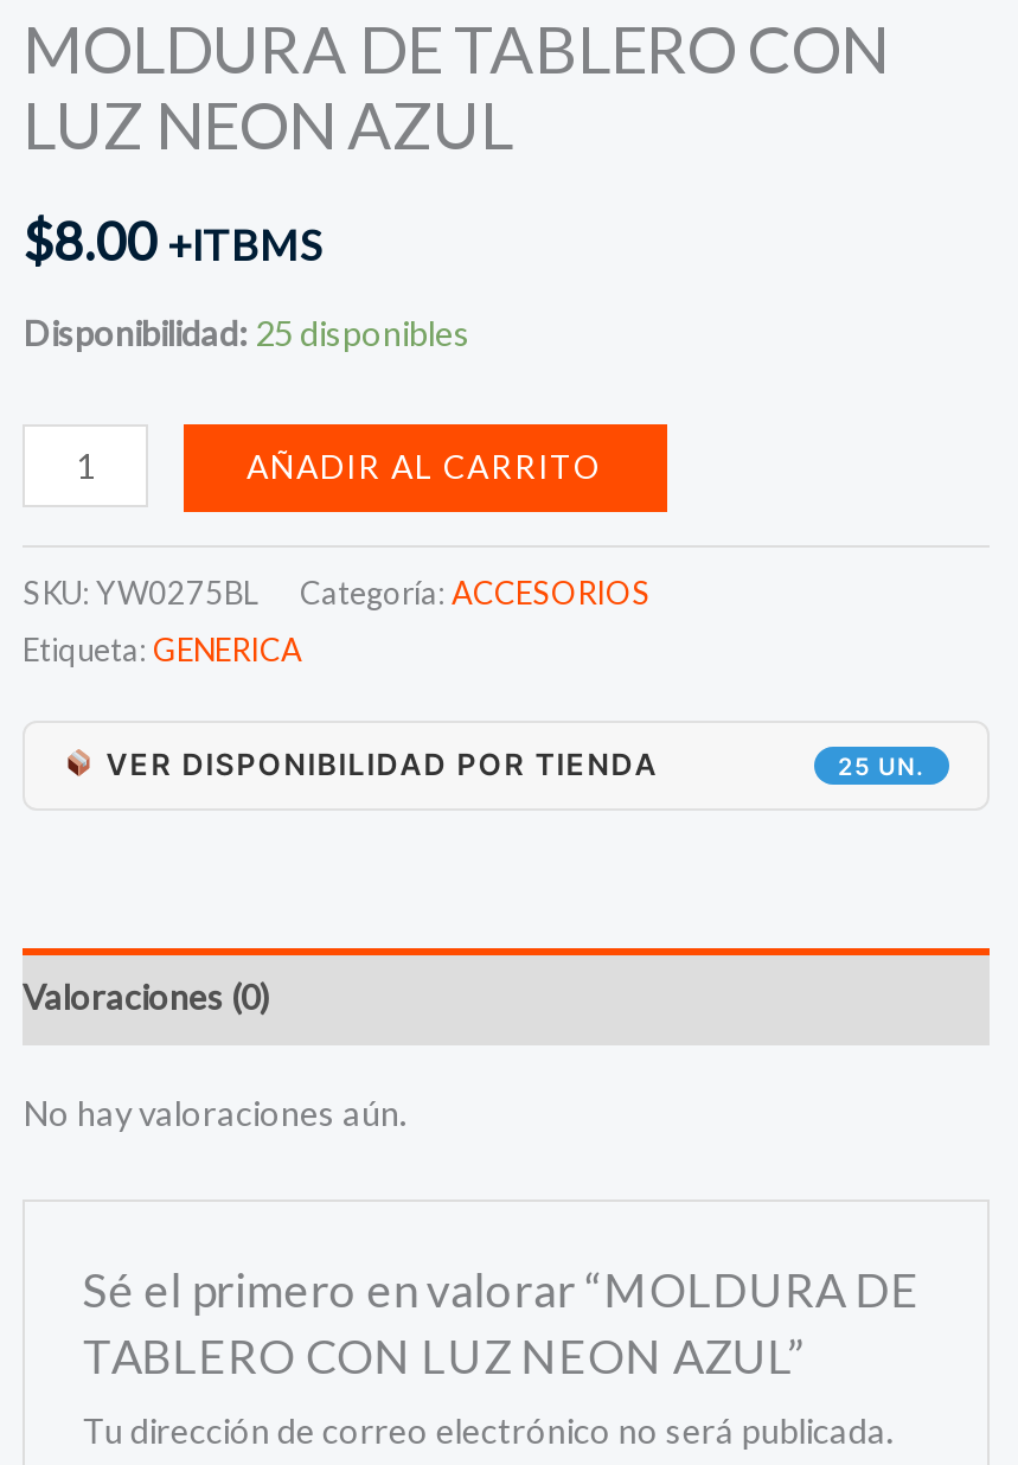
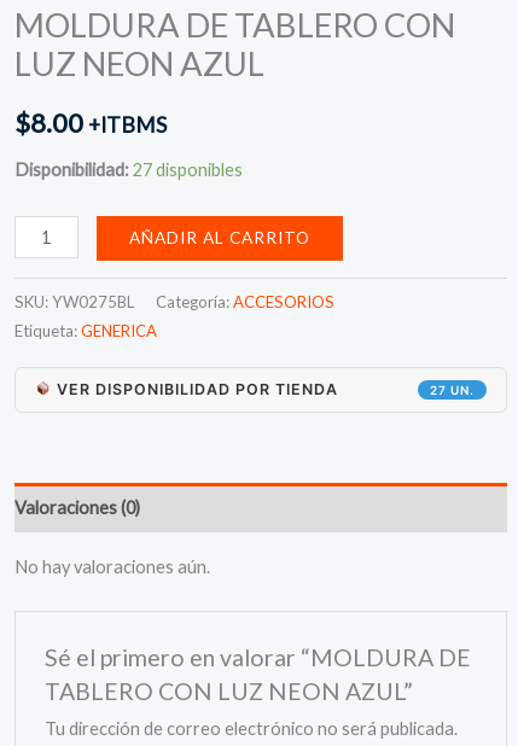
- Disponibilidad: 25 disponibles
+ Disponibilidad: 27 disponibles

- 25 UN.
+ 27 UN.
